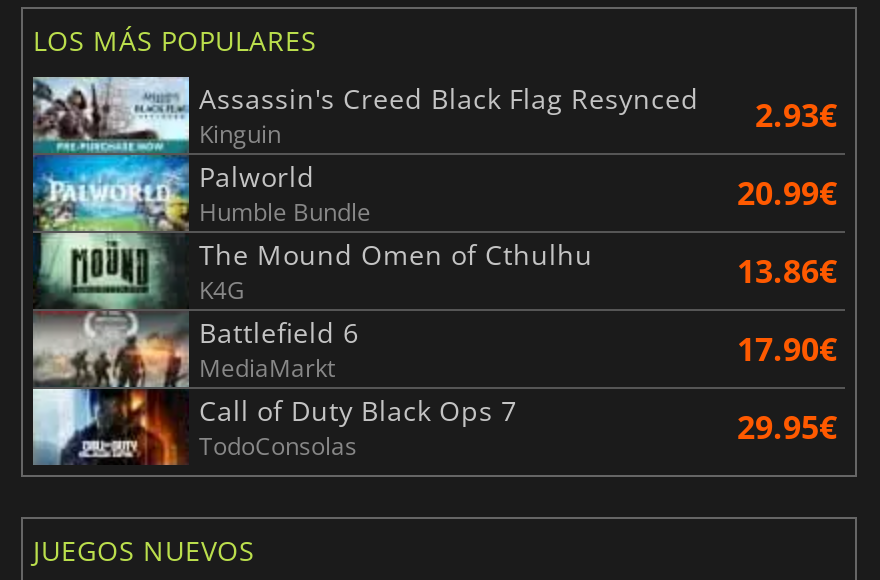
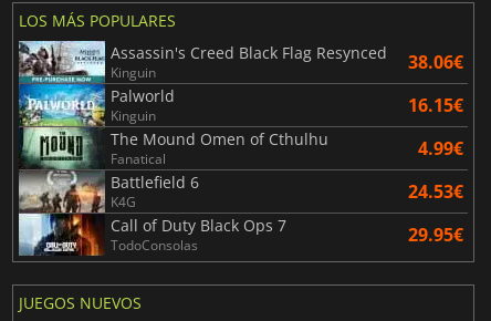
- Assassin's Creed Black Flag Resynced 2.93€
+ Assassin's Creed Black Flag Resynced 38.06€

- Humble Bundle
- 20.99€
+ Kinguin
+ 16.15€

- K4G
- 13.86€
+ Fanatical
+ 4.99€

- MediaMarkt
- 17.90€
+ K4G
+ 24.53€
